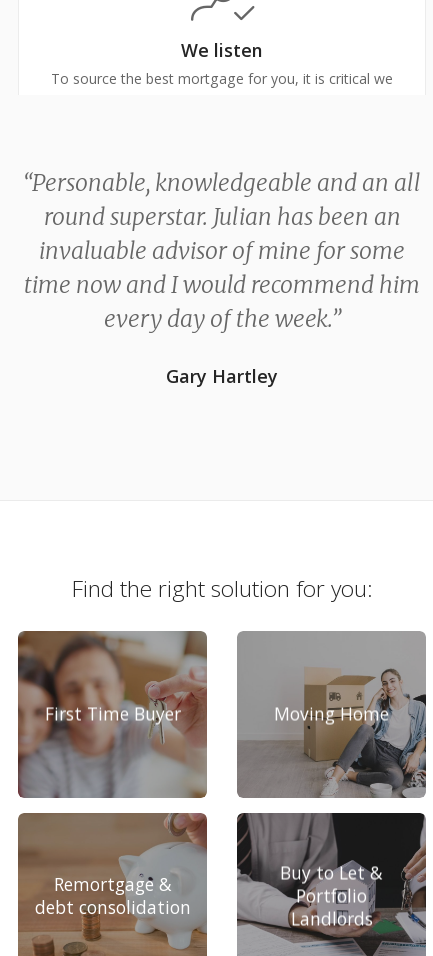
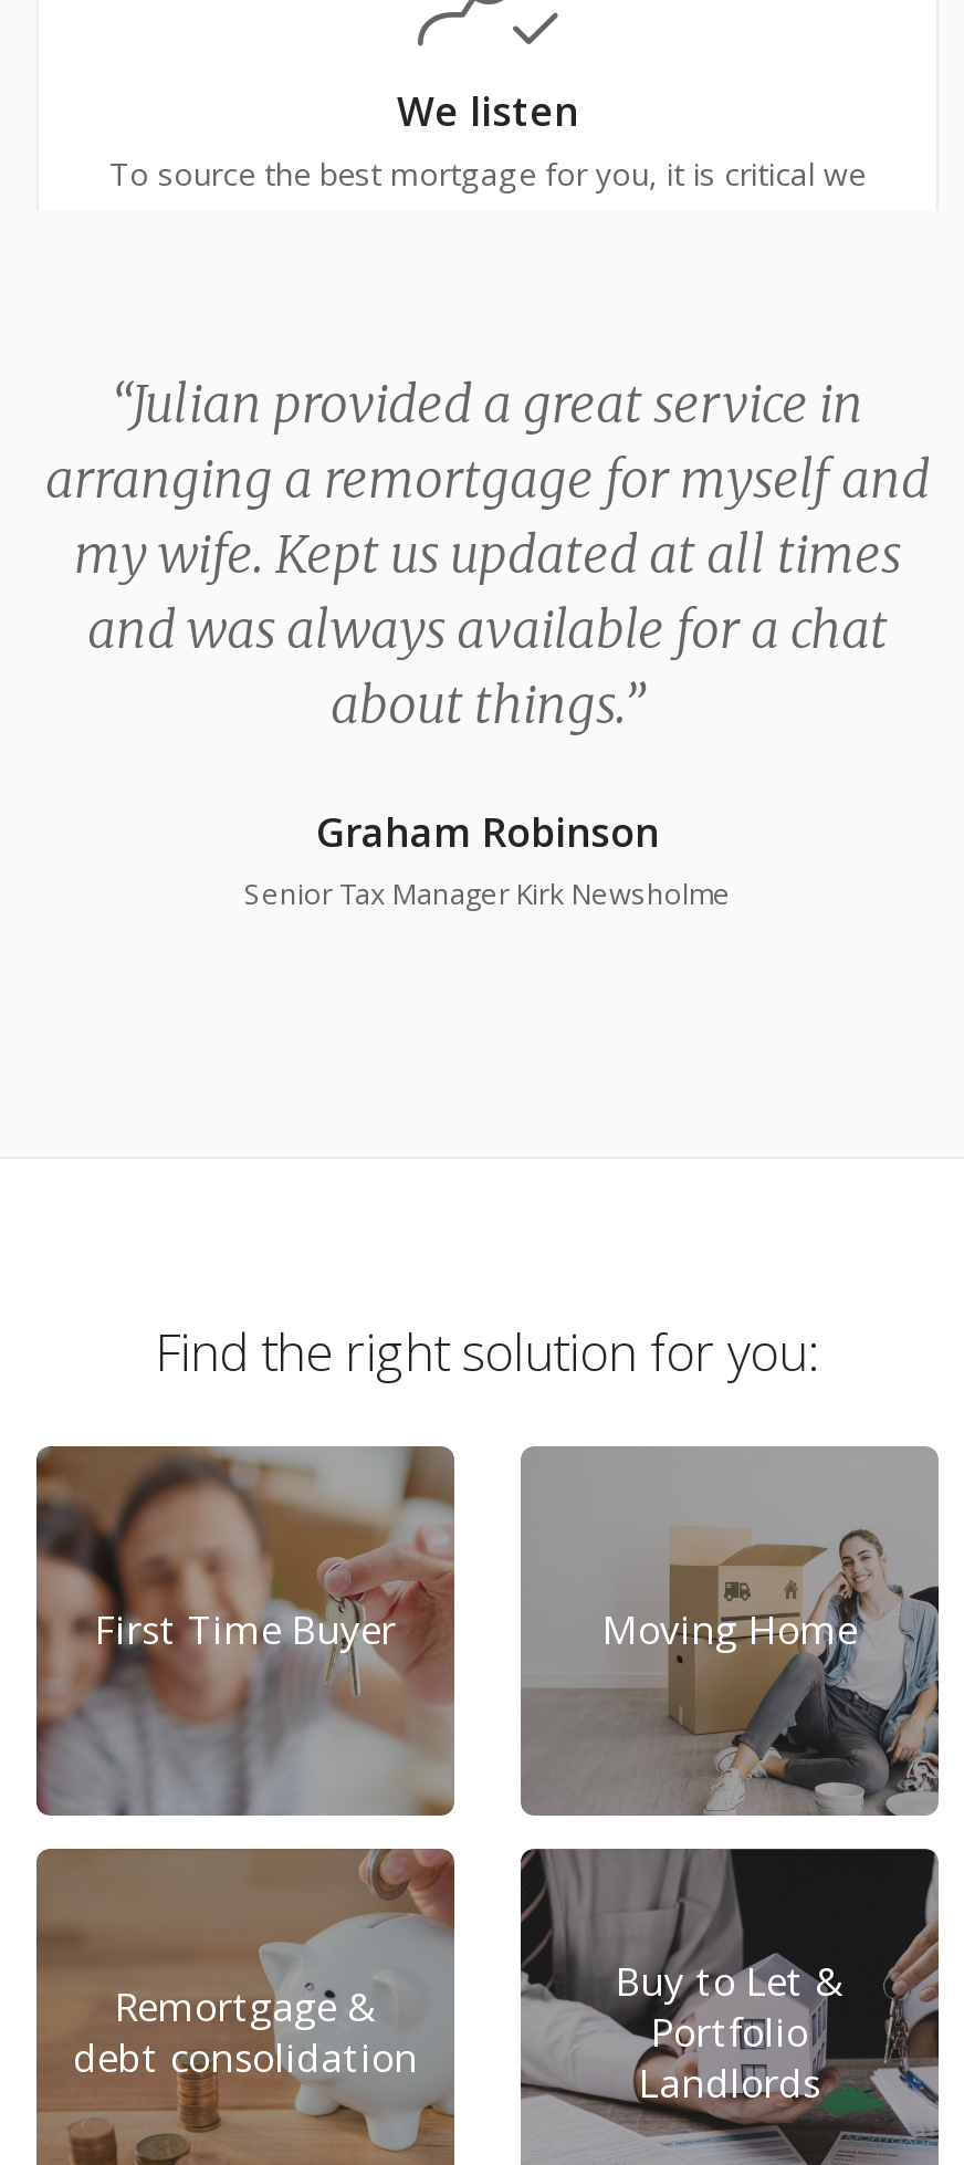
- “Personable, knowledgeable and an all
- round superstar. Julian has been an
- invaluable advisor of mine for some
- time now and I would recommend him
- every day of the week.”
+ “Julian provided a great service in
+ arranging a remortgage for myself and
+ my wife. Kept us updated at all times
+ and was always available for a chat
+ about things.”

- Gary Hartley
+ Graham Robinson
+ Senior Tax Manager Kirk Newsholme
